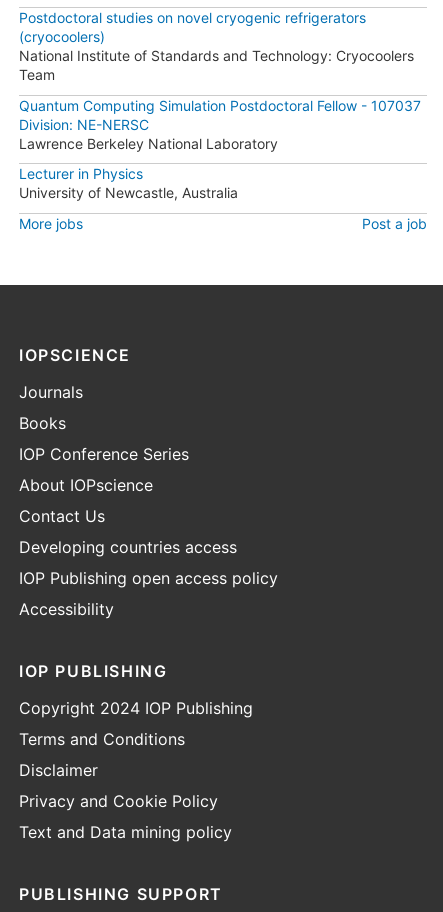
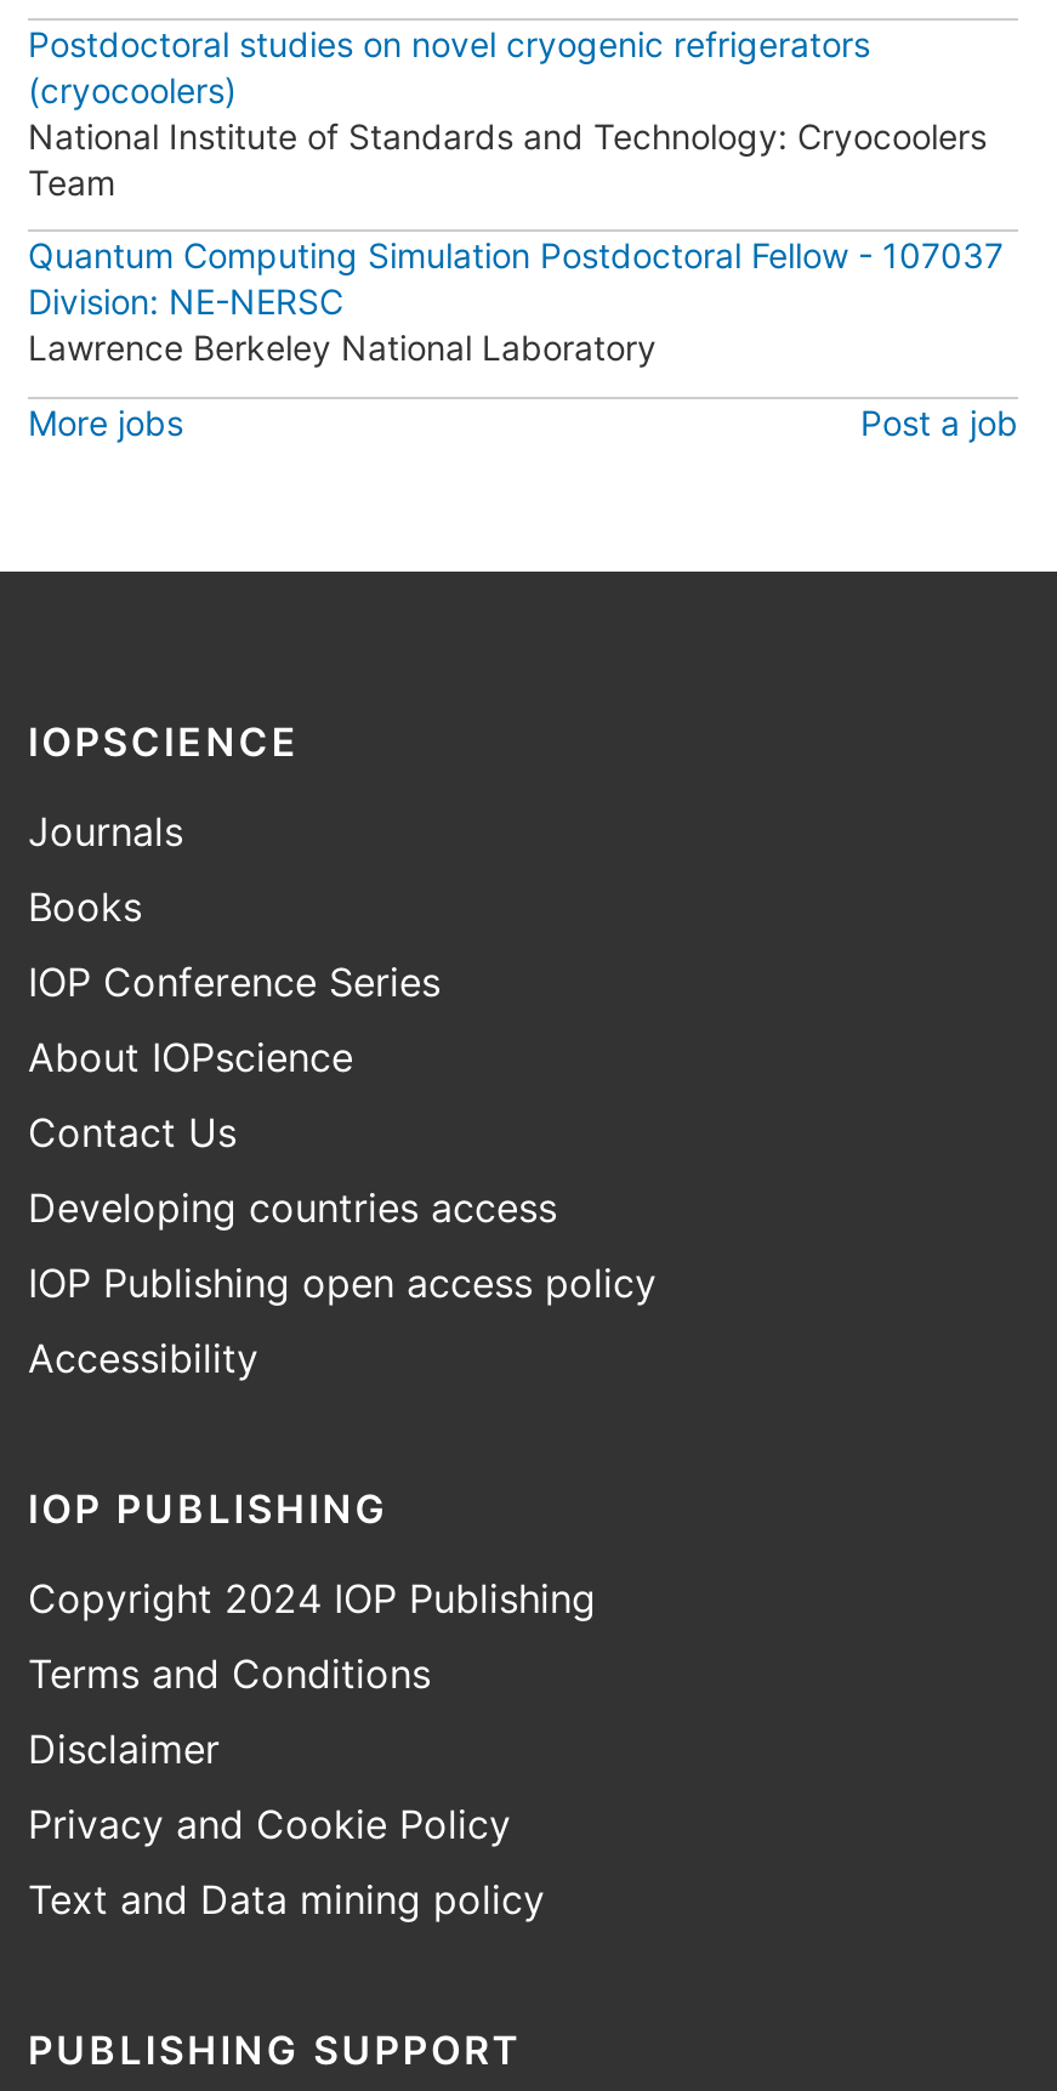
- Lecturer in Physics
- University of Newcastle, Australia
